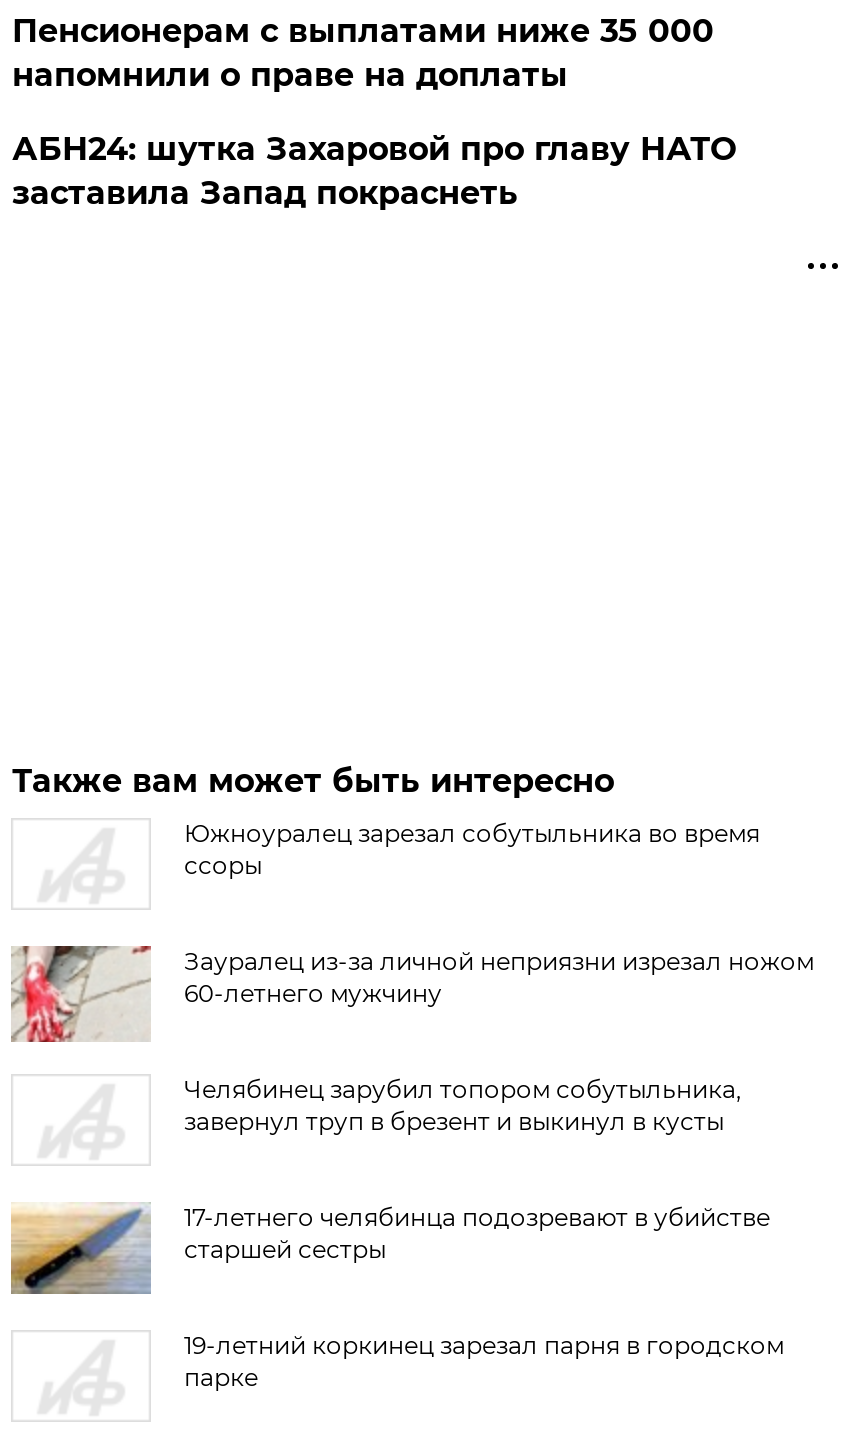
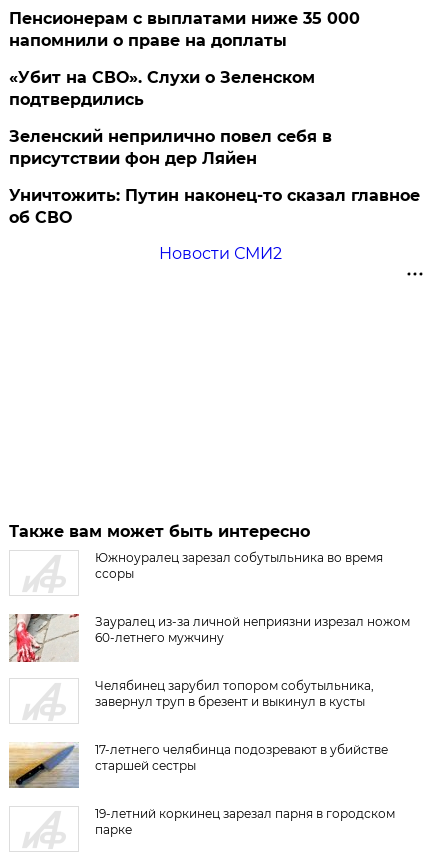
- АБН24: шутка Захаровой про главу НАТО
- заставила Запад покраснеть
+ «Убит на СВО». Слухи о Зеленском
+ подтвердились
+ Зеленский неприлично повел cебя в
+ присутствии фон дер Ляйен
+ Уничтожить: Путин наконец-то сказал главное
+ об СВО
+ Новости СМИ2
